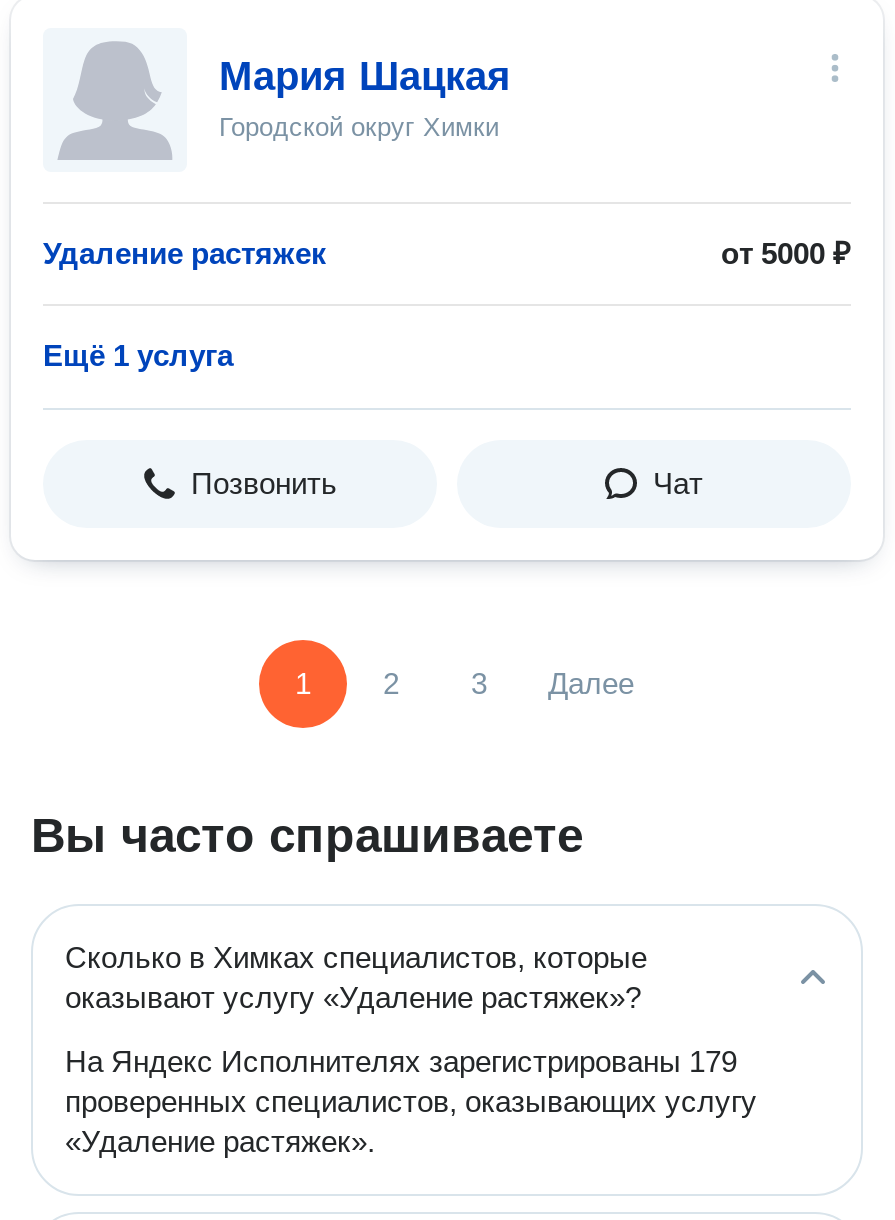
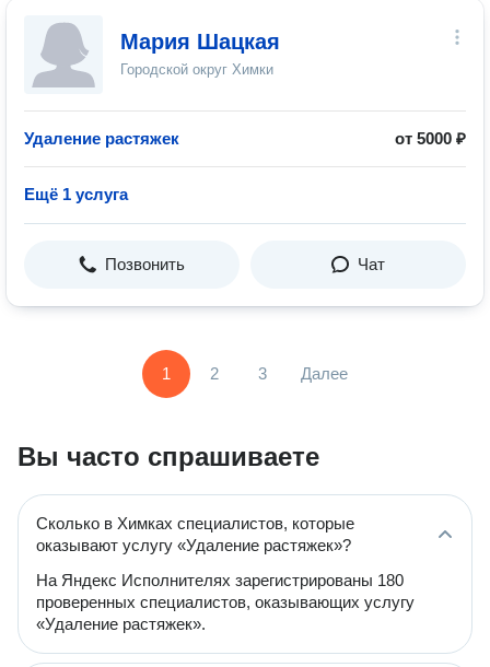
- На Яндекс Исполнителях зарегистрированы 179
+ На Яндекс Исполнителях зарегистрированы 180
